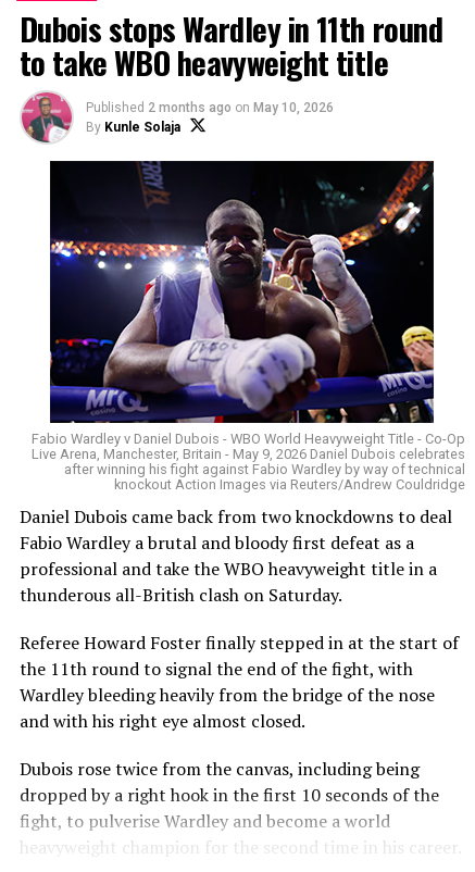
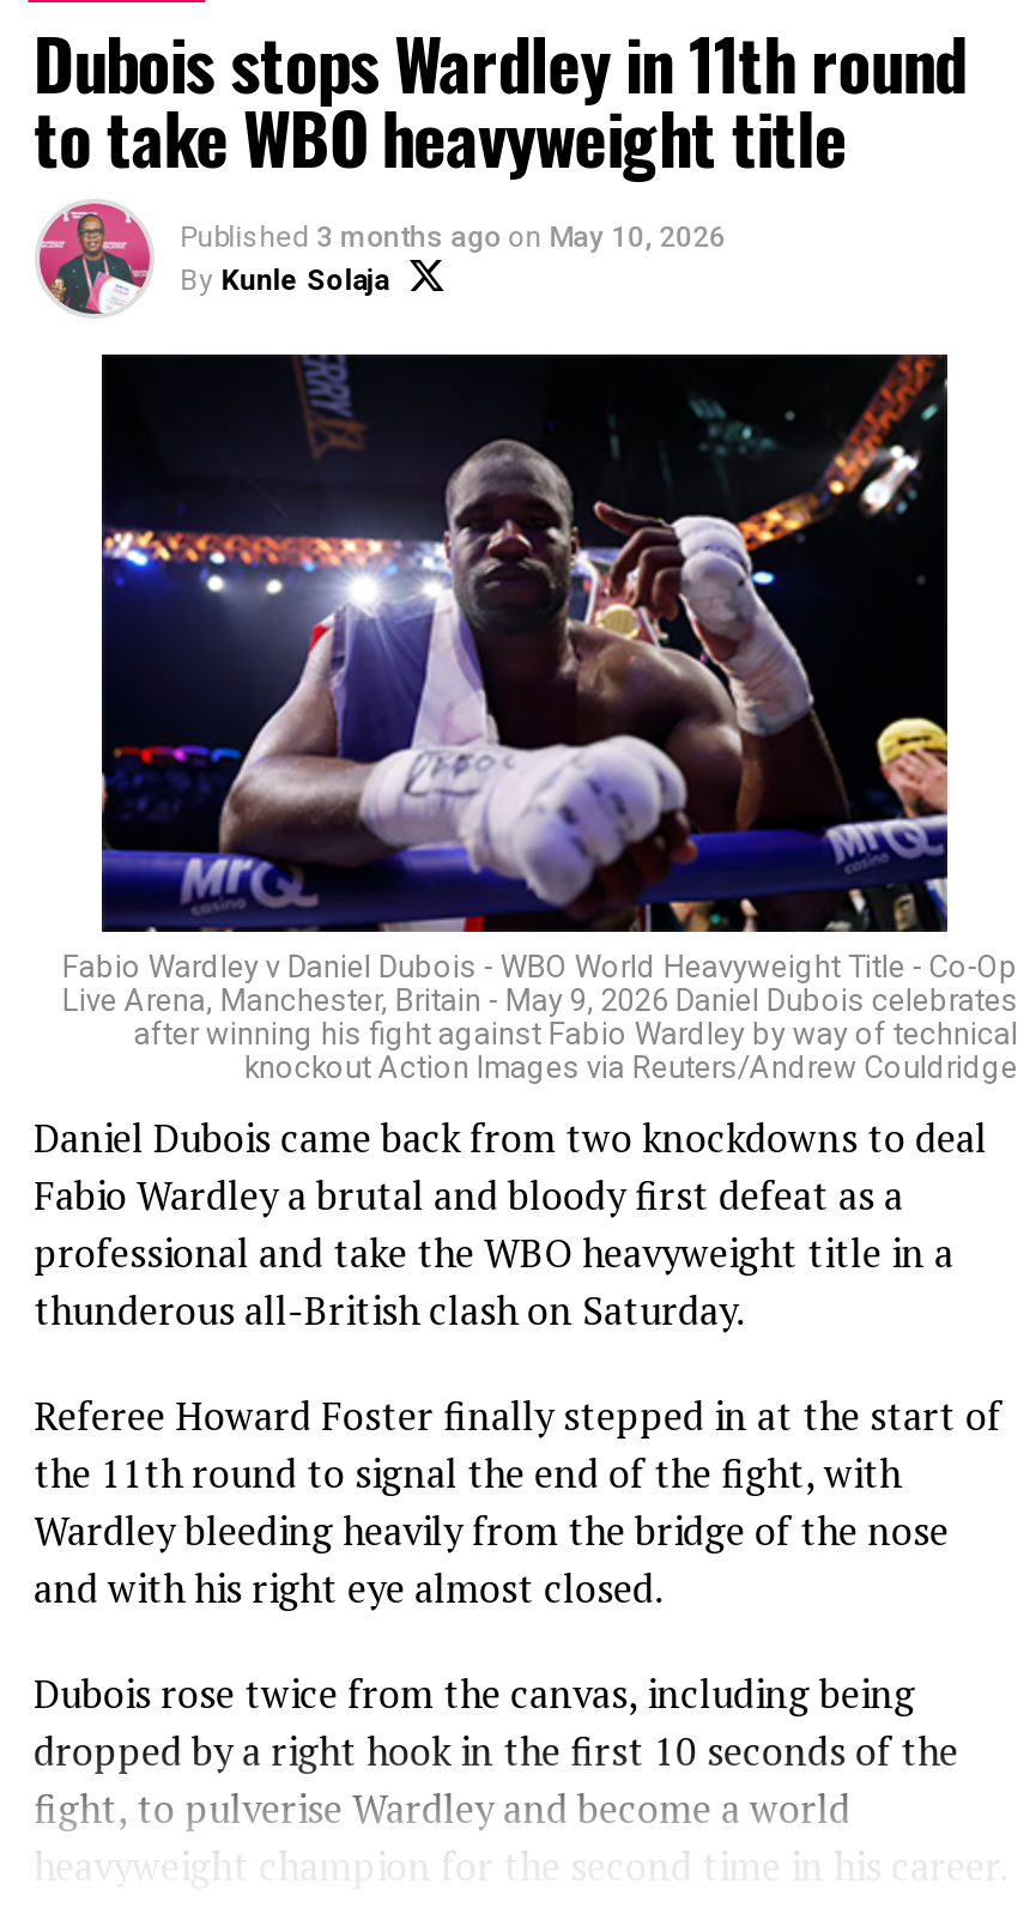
- Published 2 months ago on May 10, 2026
+ Published 3 months ago on May 10, 2026
